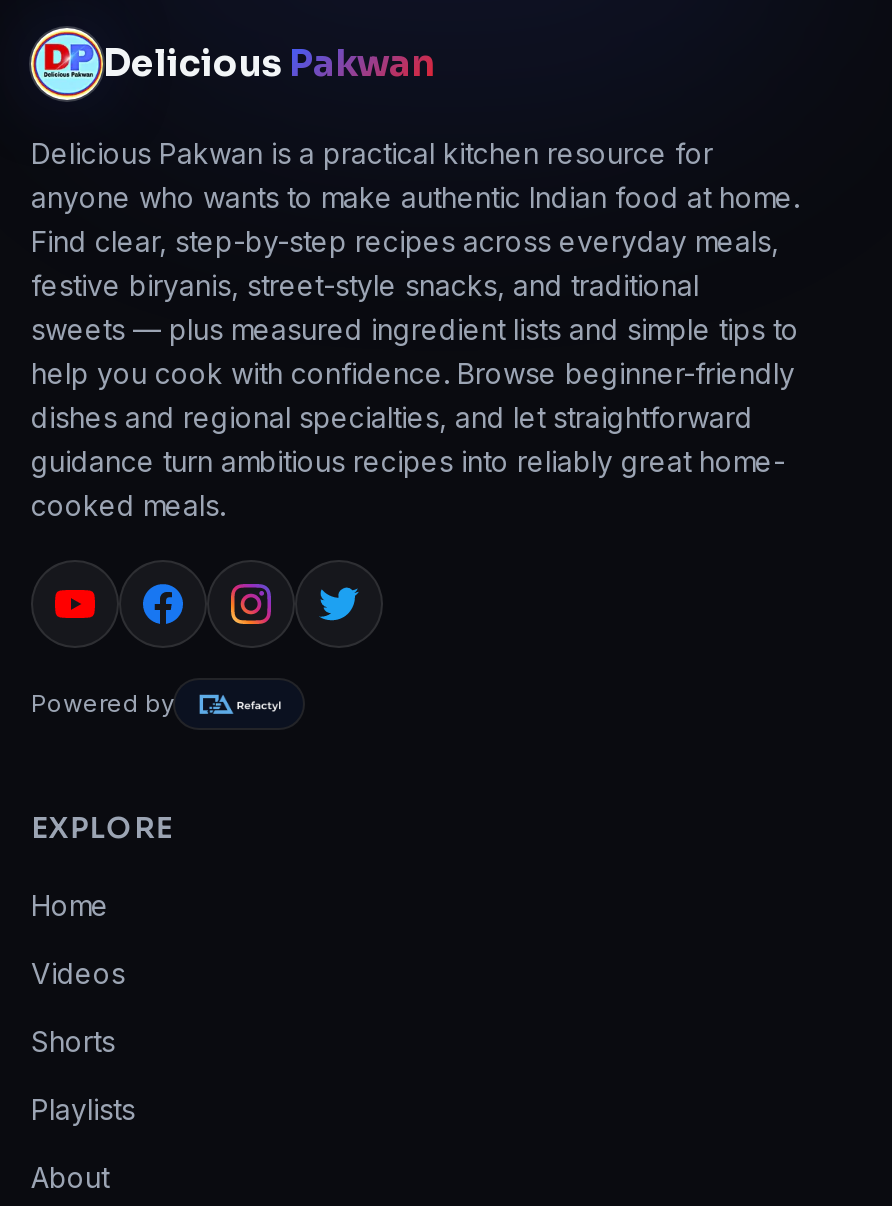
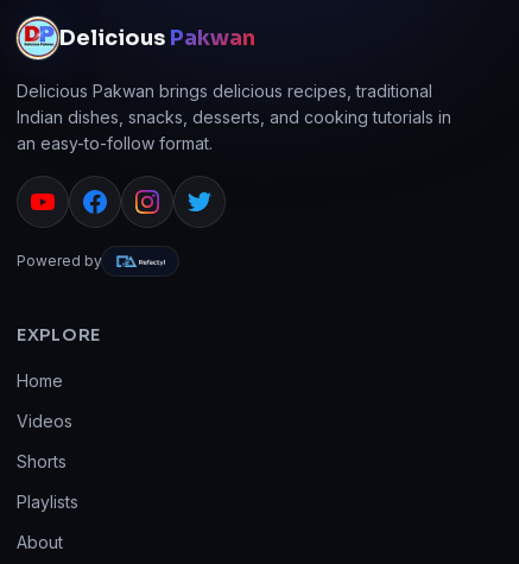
- Delicious Pakwan is a practical kitchen resource for
- anyone who wants to make authentic Indian food at home.
- Find clear, step-by-step recipes across everyday meals,
- festive biryanis, street-style snacks, and traditional
- sweets — plus measured ingredient lists and simple tips to
- help you cook with confidence. Browse beginner-friendly
- dishes and regional specialties, and let straightforward
- guidance turn ambitious recipes into reliably great home-
- cooked meals.
+ Delicious Pakwan brings delicious recipes, traditional
+ Indian dishes, snacks, desserts, and cooking tutorials in
+ an easy-to-follow format.
